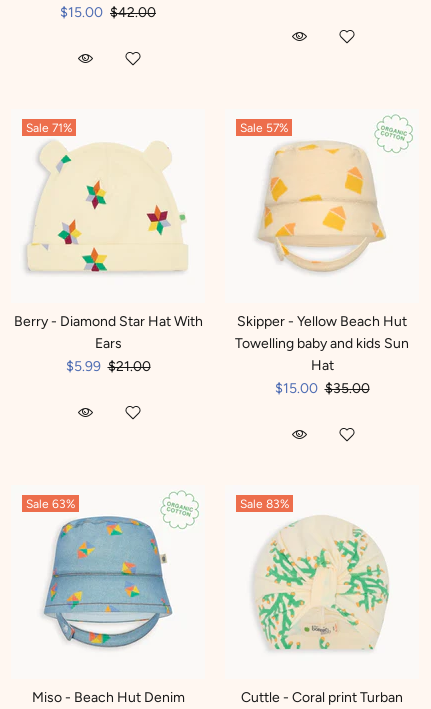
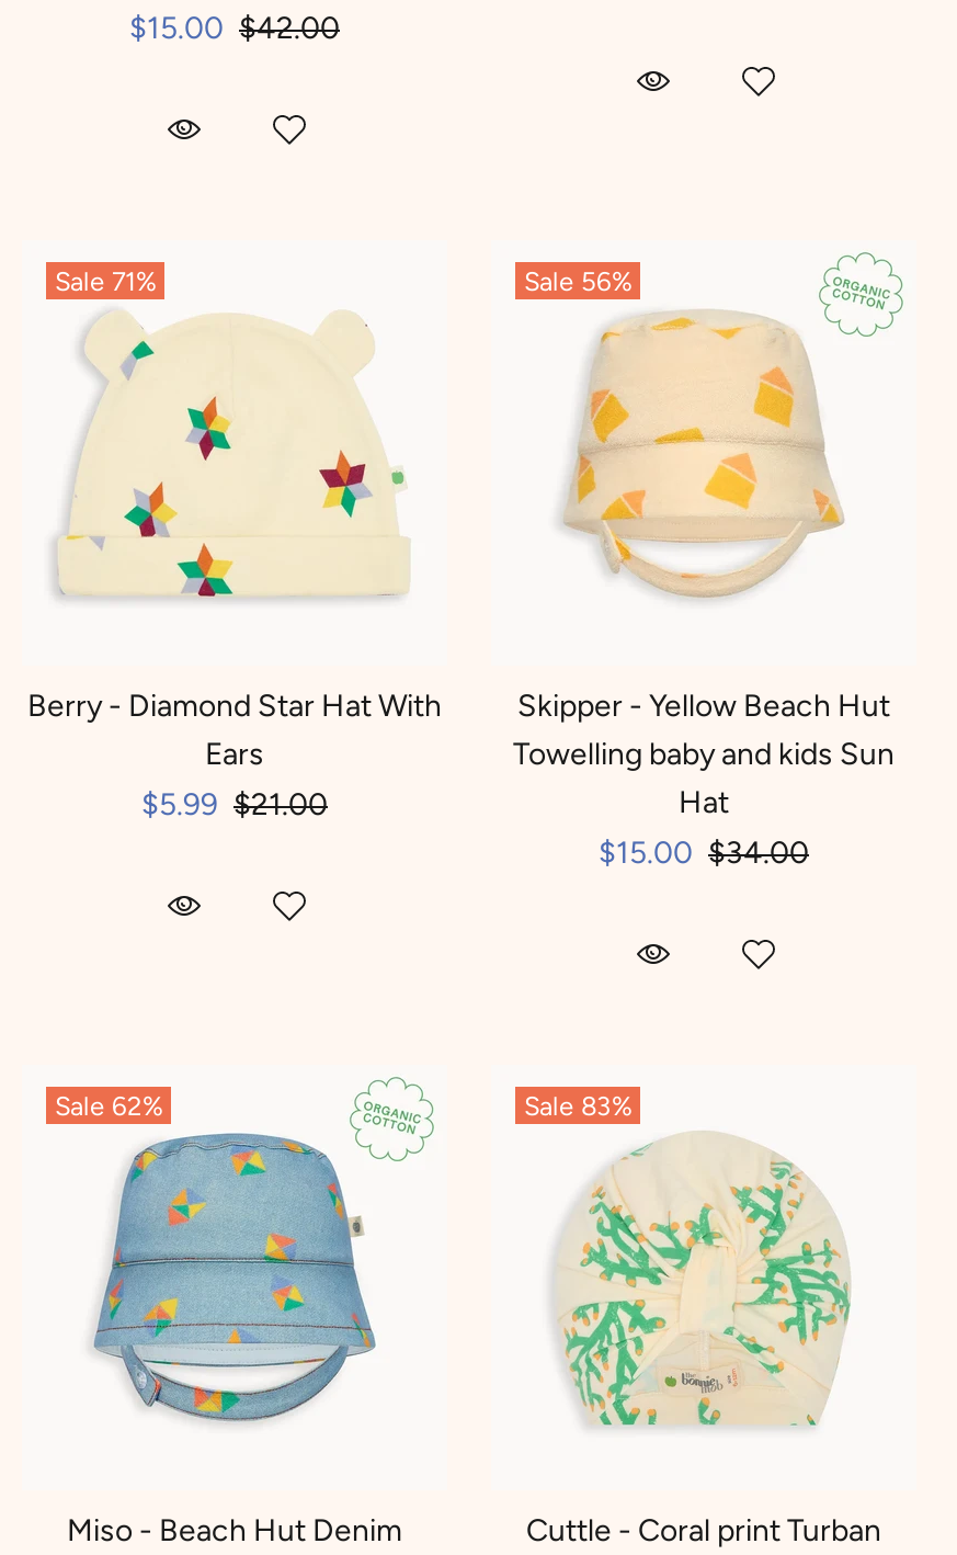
- Sale 57%
+ Sale 56%

- $15.00 $35.00
+ $15.00 $34.00

- Sale 63%
+ Sale 62%
